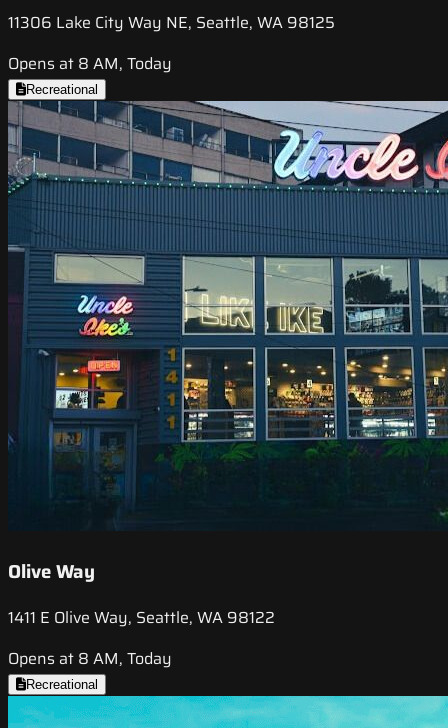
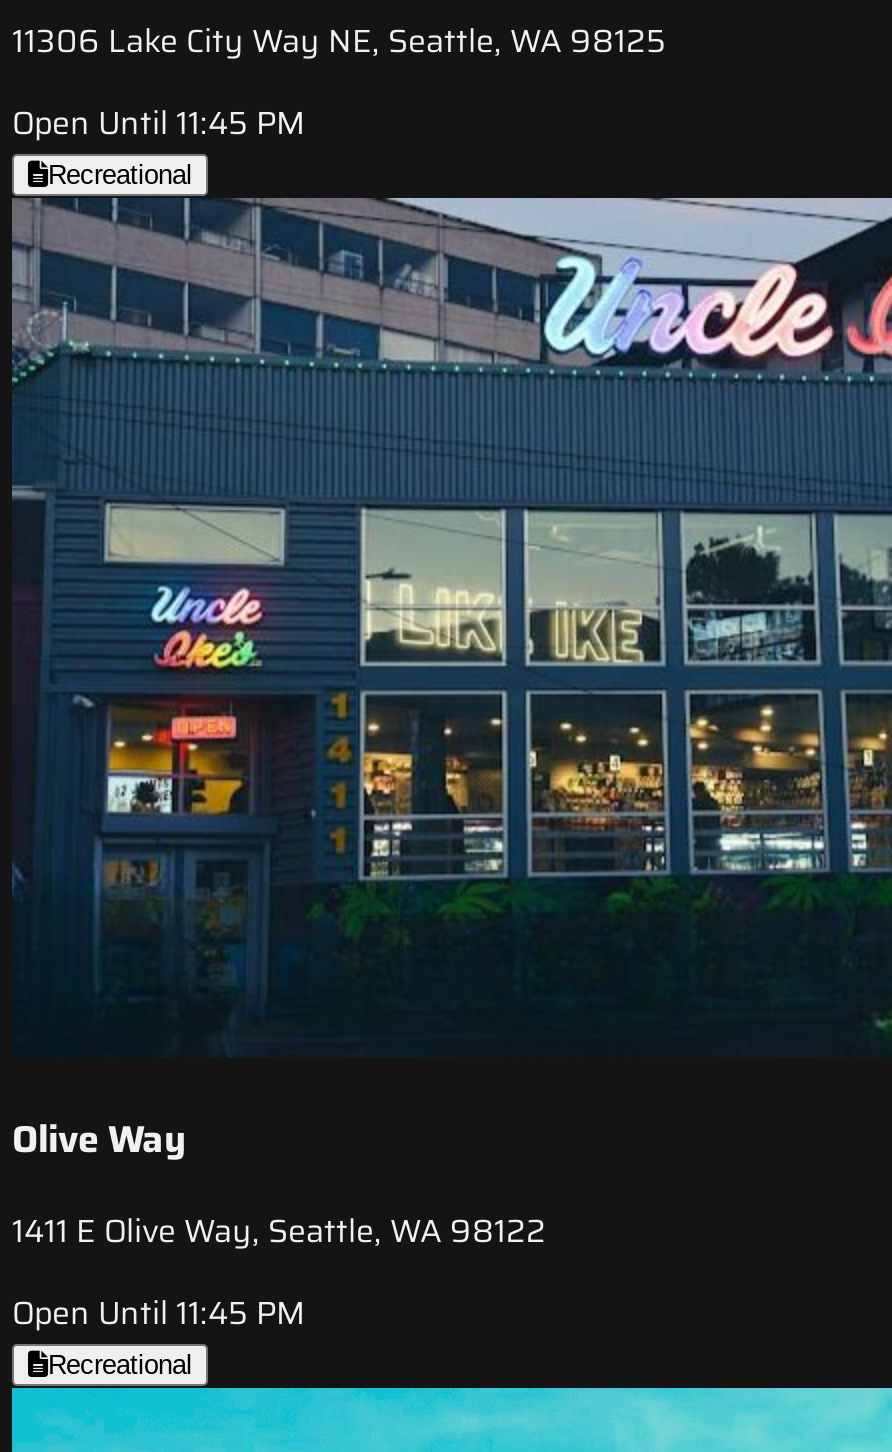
- Opens at 8 AM, Today
+ Open Until 11:45 PM

- Opens at 8 AM, Today
+ Open Until 11:45 PM
